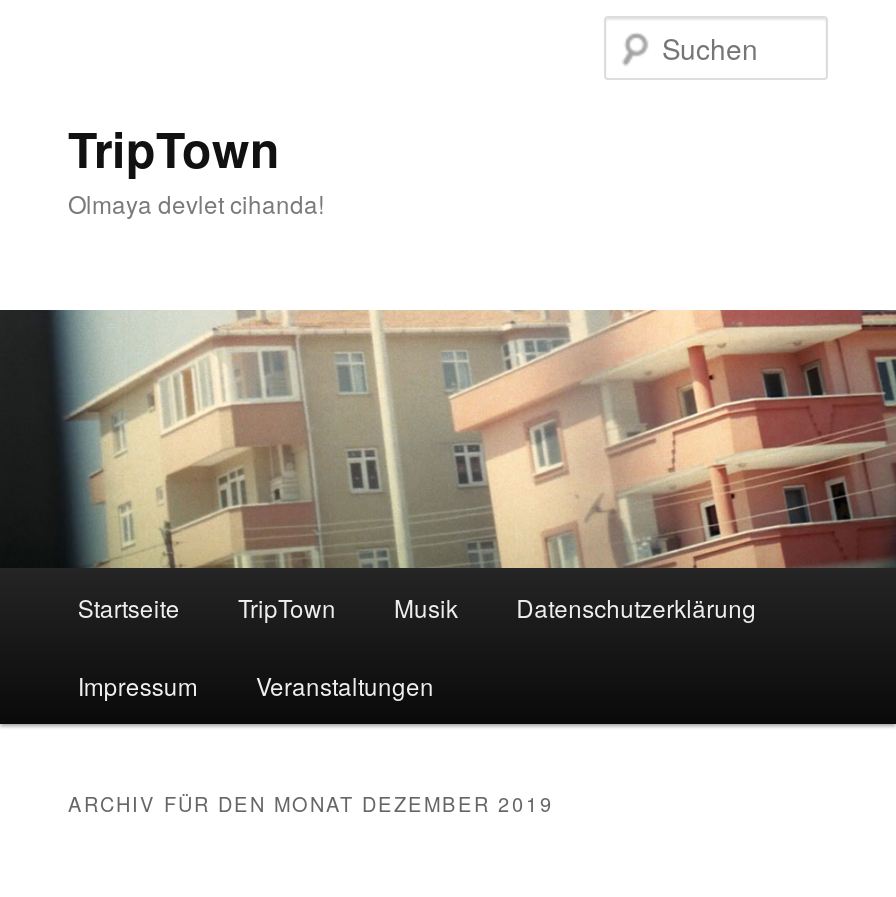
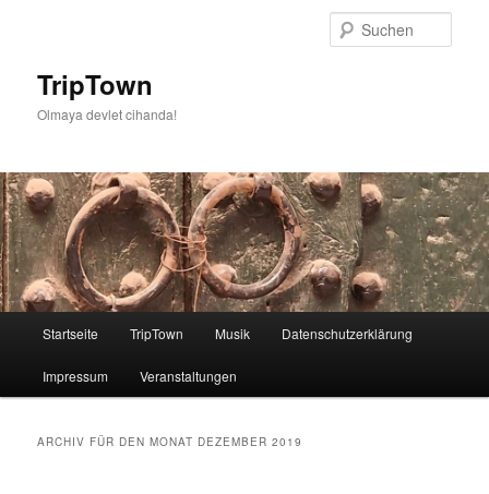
- [image]
+ [image]
